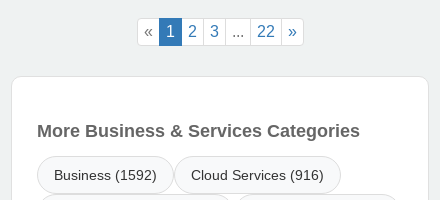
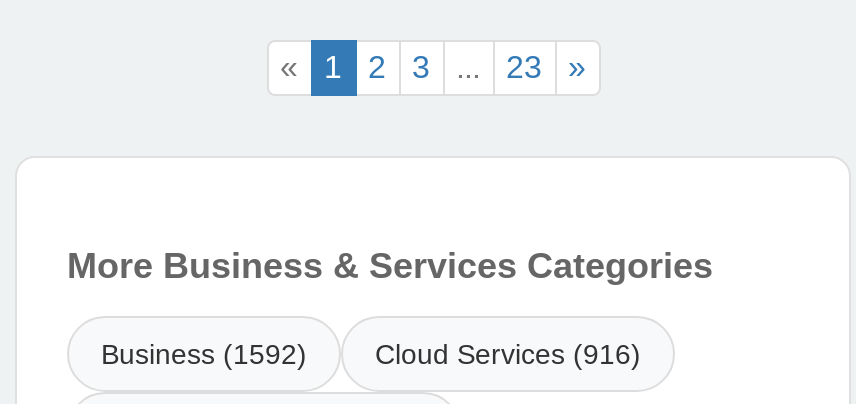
- 22
+ 23
